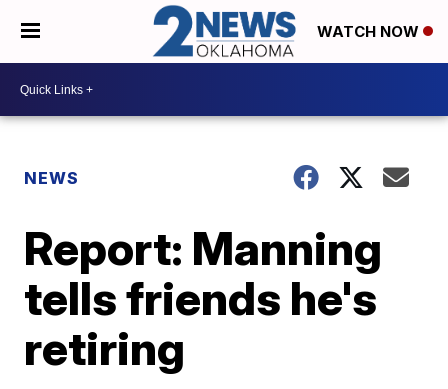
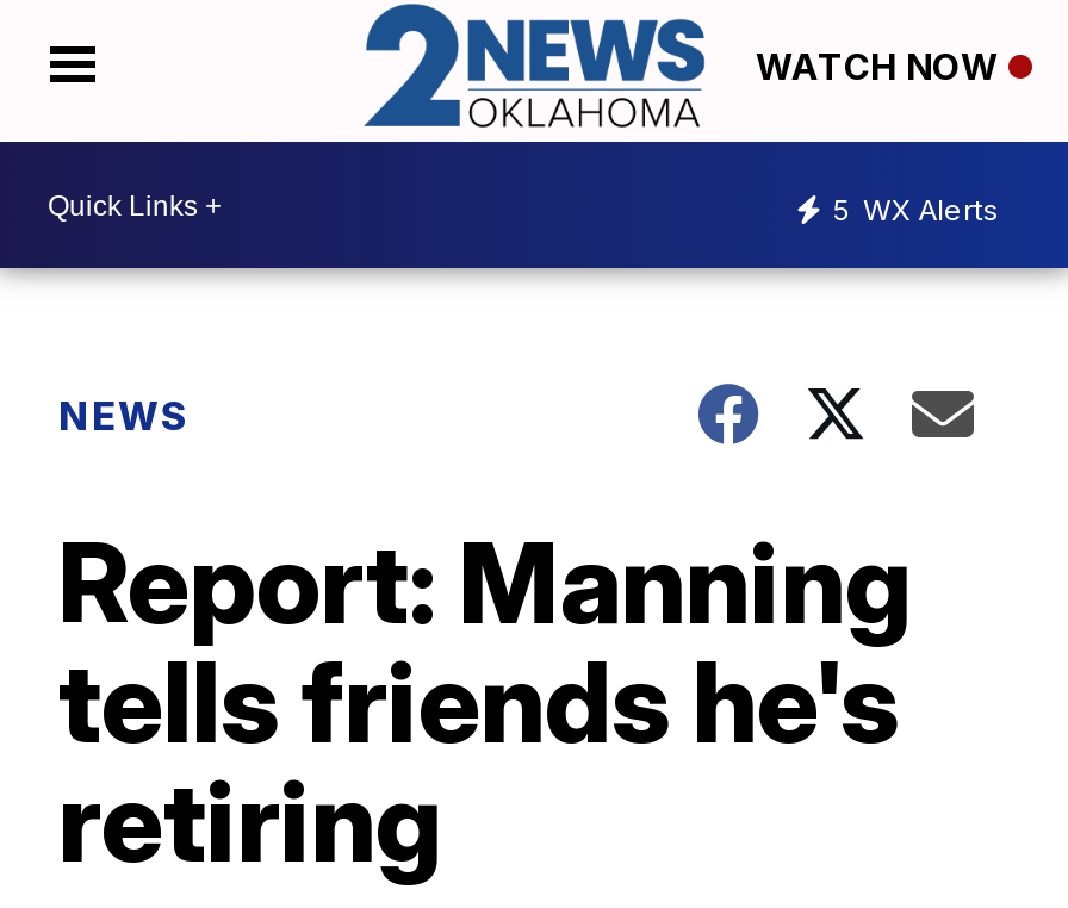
+ 5 WX Alerts
